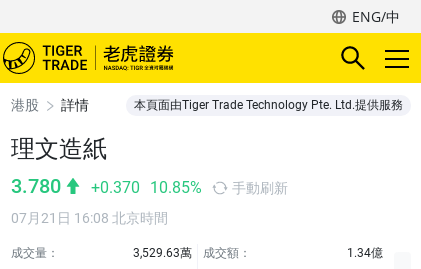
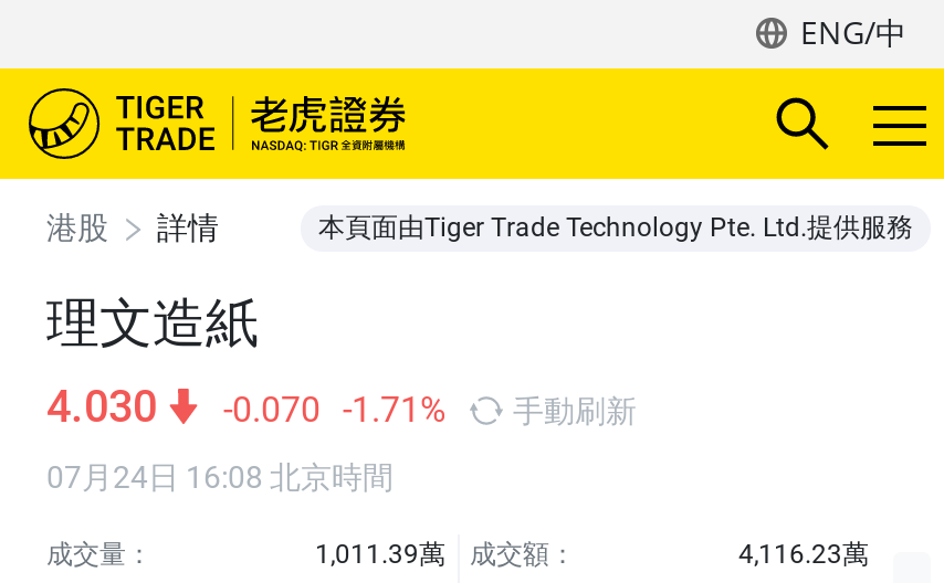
- 3.780
+ 4.030

- +0.370 10.85%
+ -0.070 -1.71%

- 07月21日 16:08 北京時間
+ 07月24日 16:08 北京時間

- 3,529.63萬 成交額：
+ 1,011.39萬 成交額：

- 1.34億
+ 4,116.23萬
